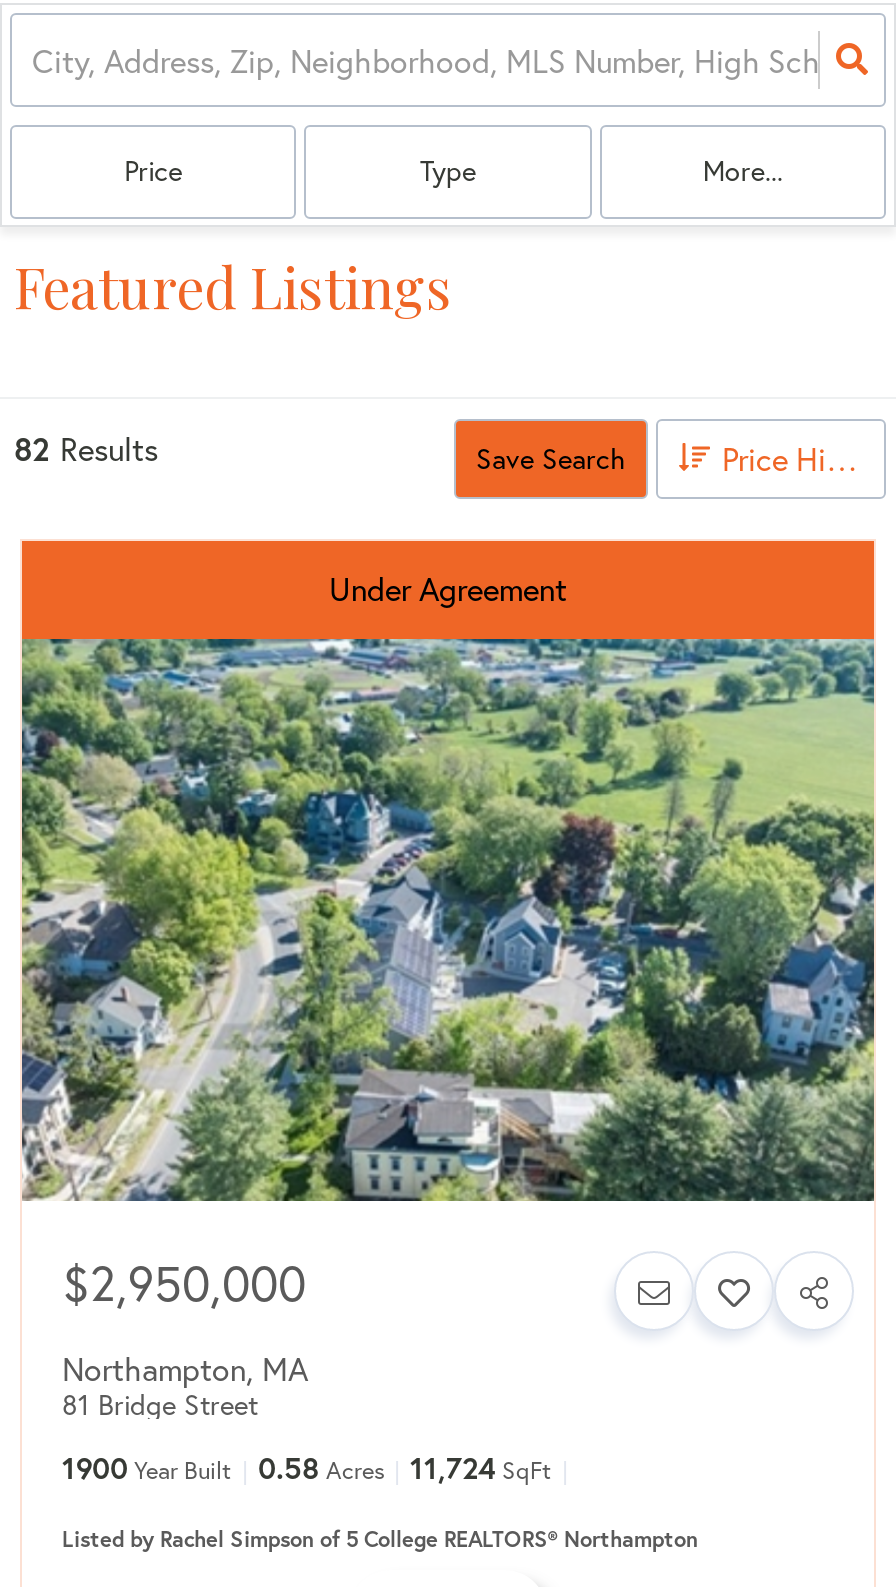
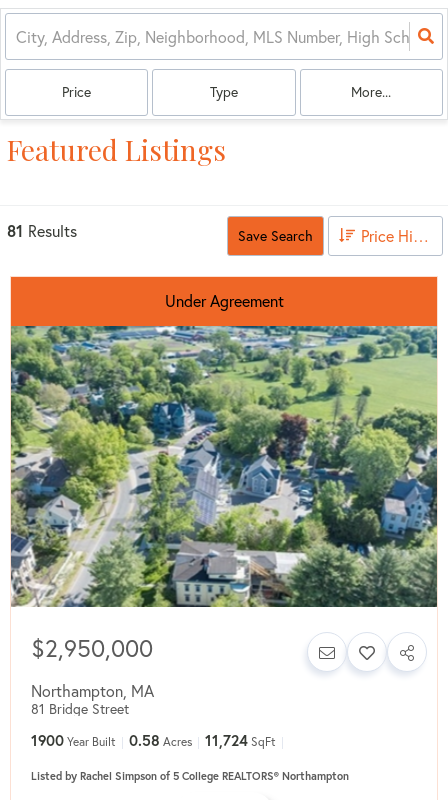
- 82 Results
+ 81 Results
